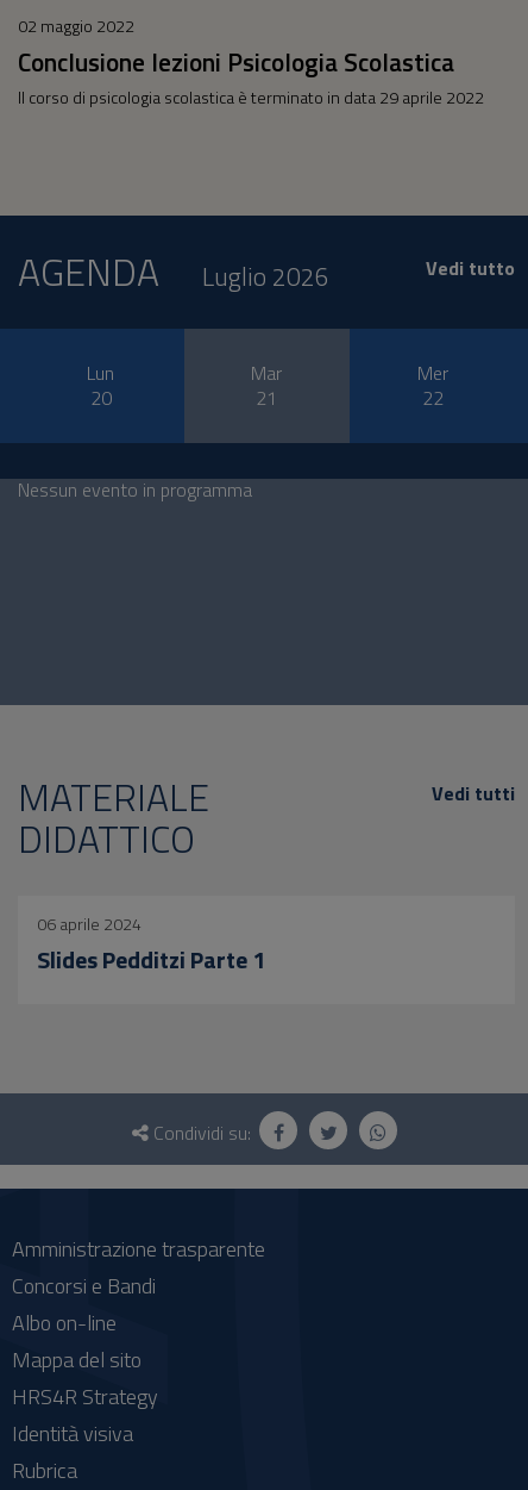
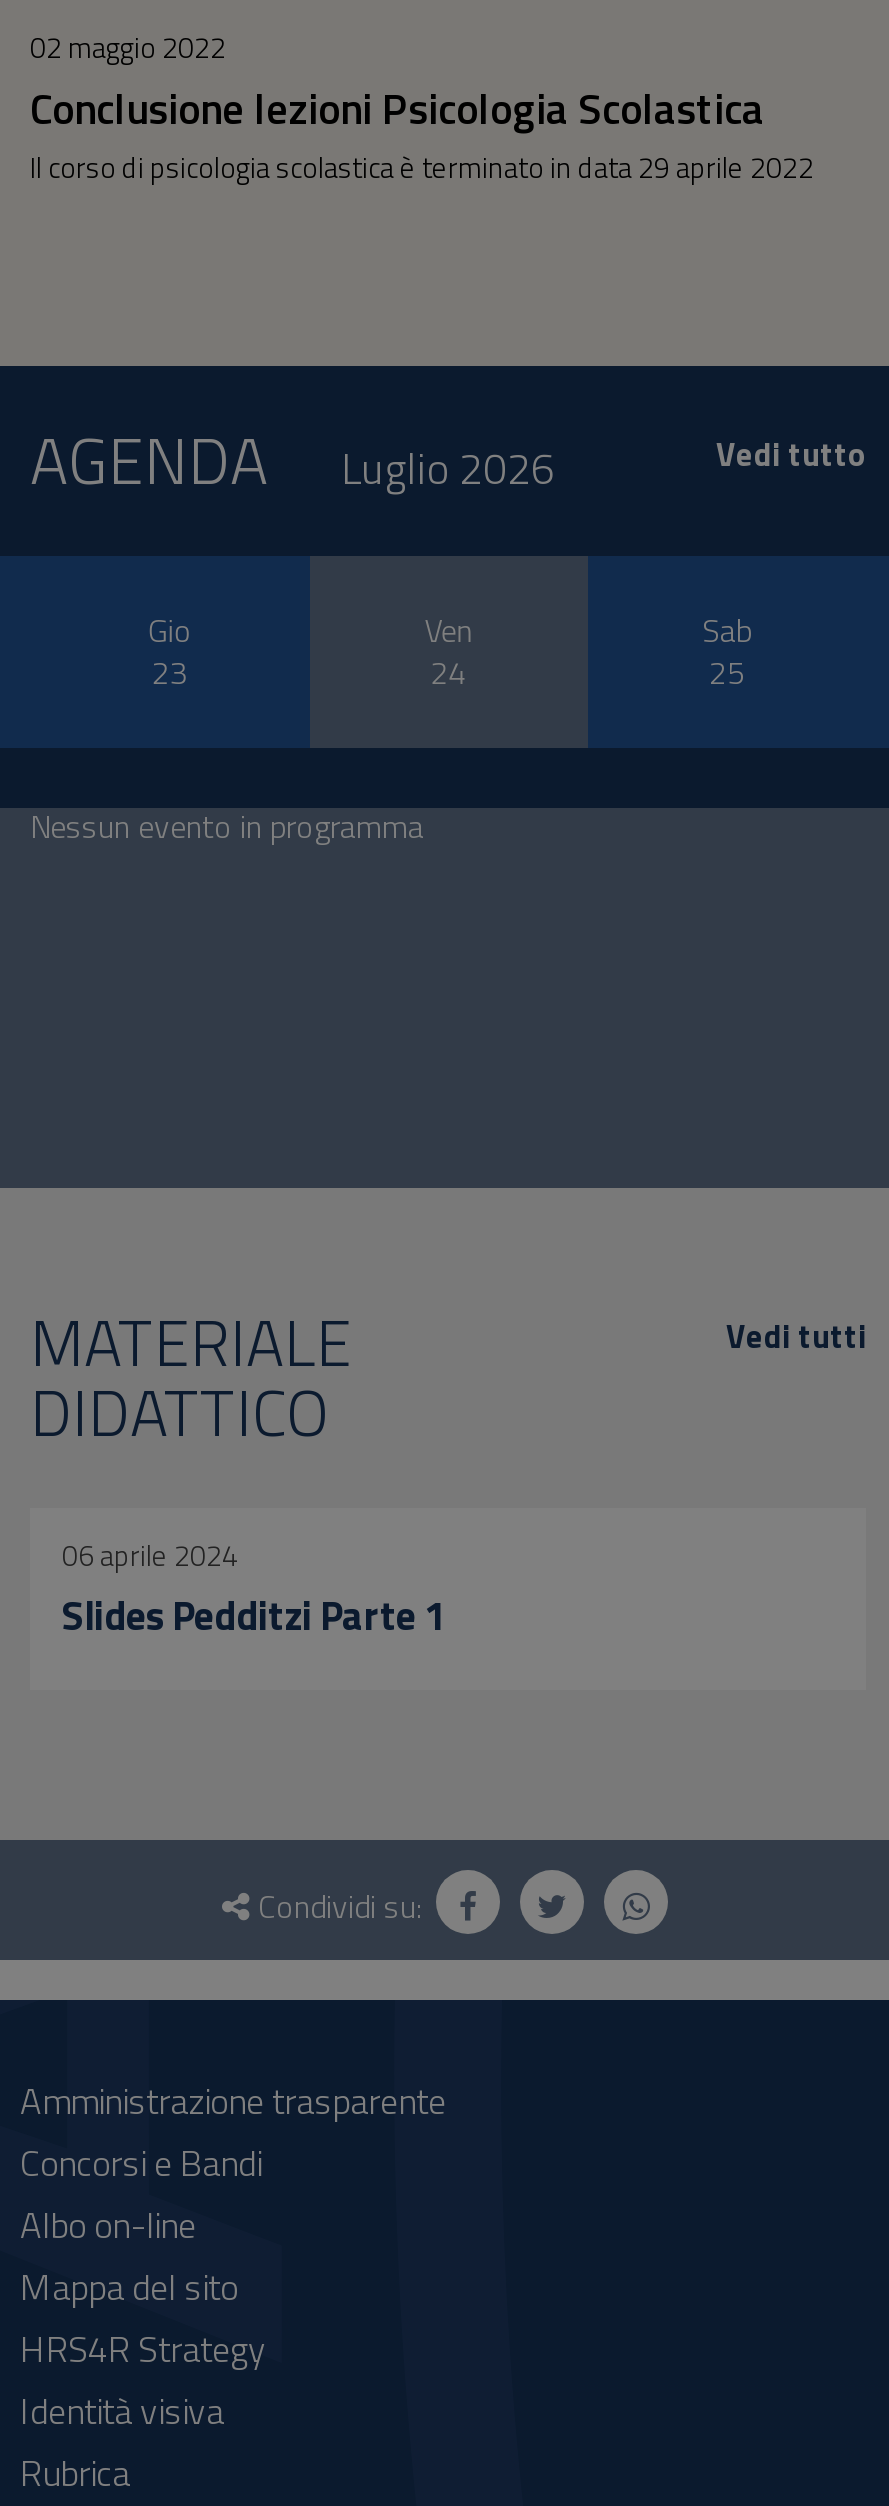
- Lun
- 20
+ Gio
+ 23

- Mar
- 21
+ Ven
+ 24

- Mer
- 22
+ Sab
+ 25
